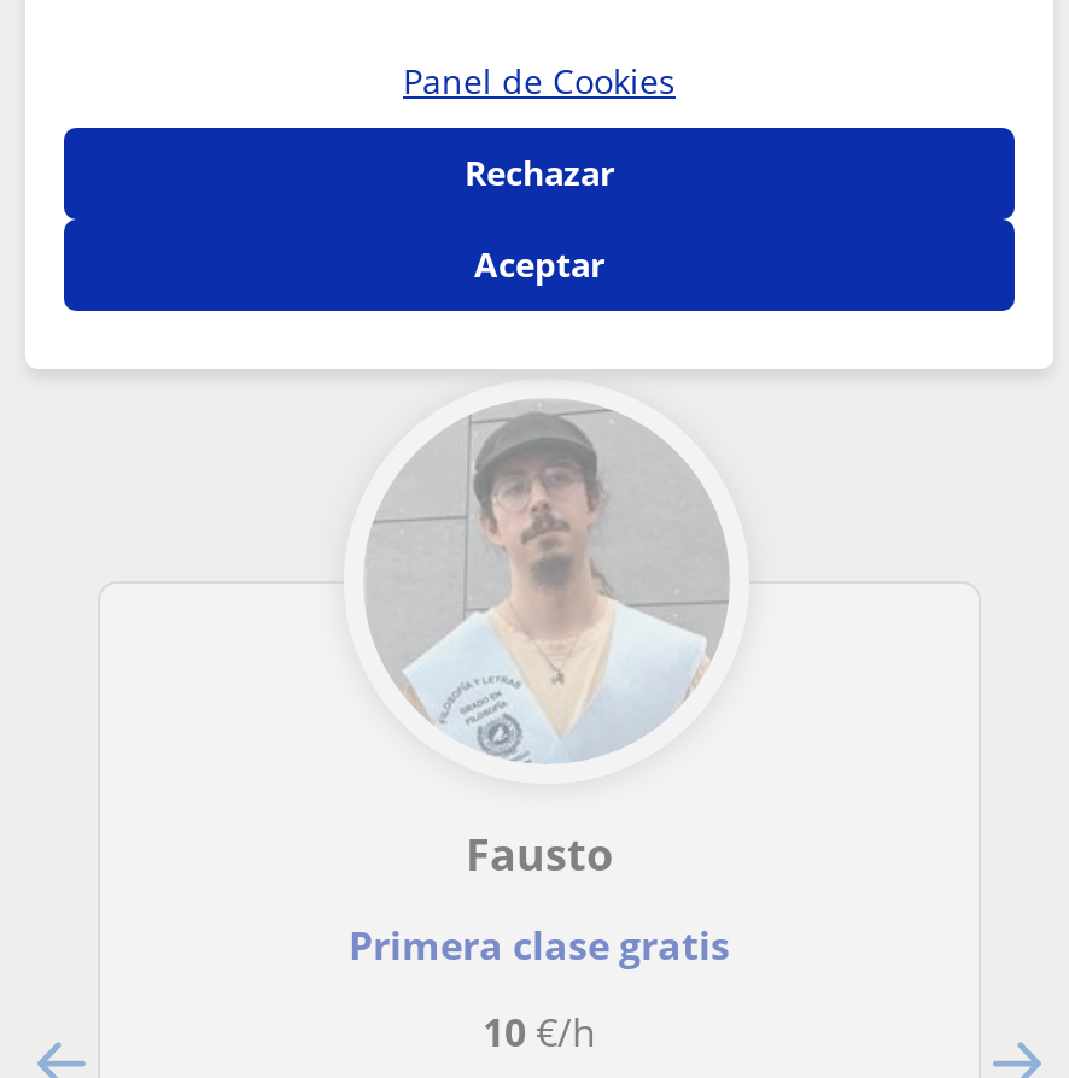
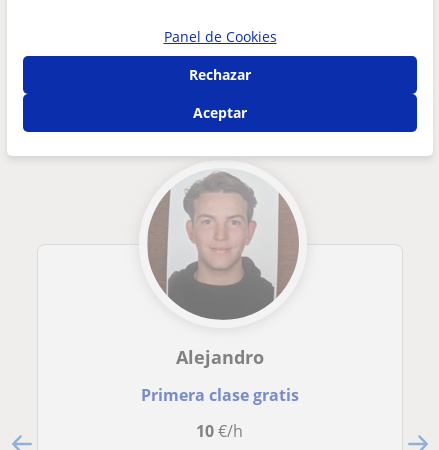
- [image]
- Fausto
+ [image]
+ Alejandro
